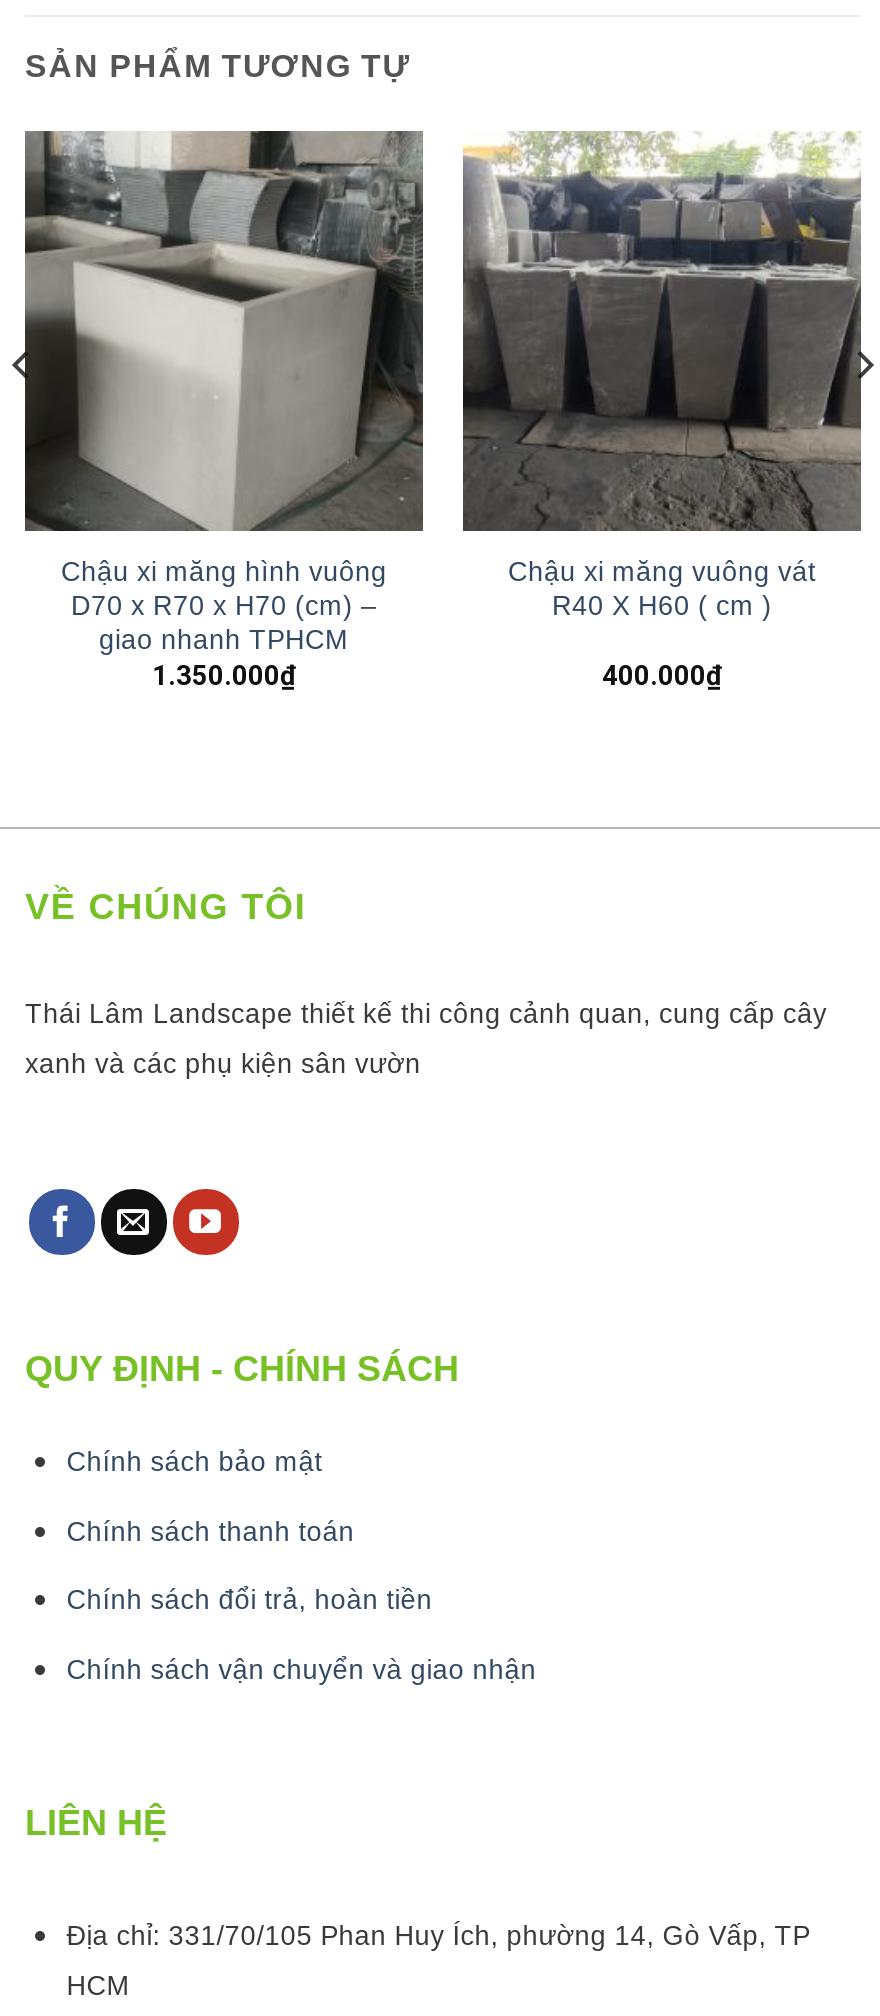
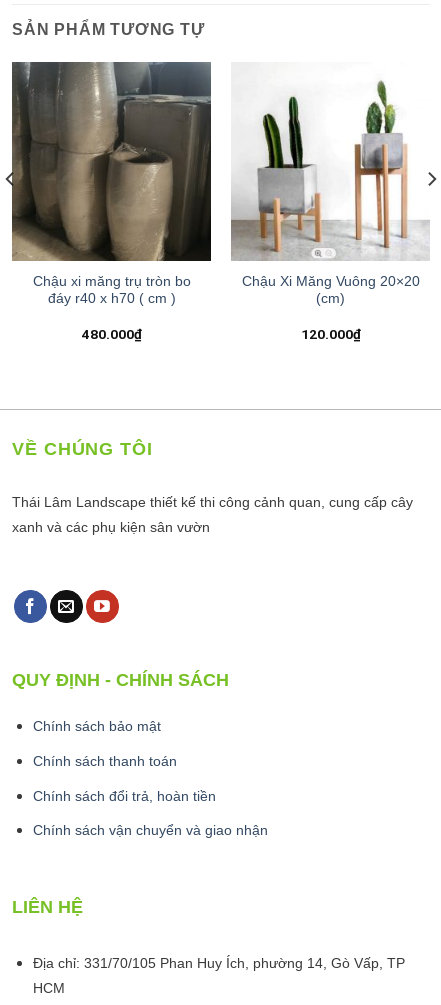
- [image]
- Chậu xi măng hình vuông
- D70 x R70 x H70 (cm) –
- giao nhanh TPHCM
- 1.350.000₫
+ [image]
+ Chậu xi măng trụ tròn bo
+ đáy r40 x h70 ( cm )
+ 480.000₫

- [image]
- Chậu xi măng vuông vát
- R40 X H60 ( cm )
- 400.000₫
+ [image]
+ Chậu Xi Măng Vuông 20×20
+ (cm)
+ 120.000₫
